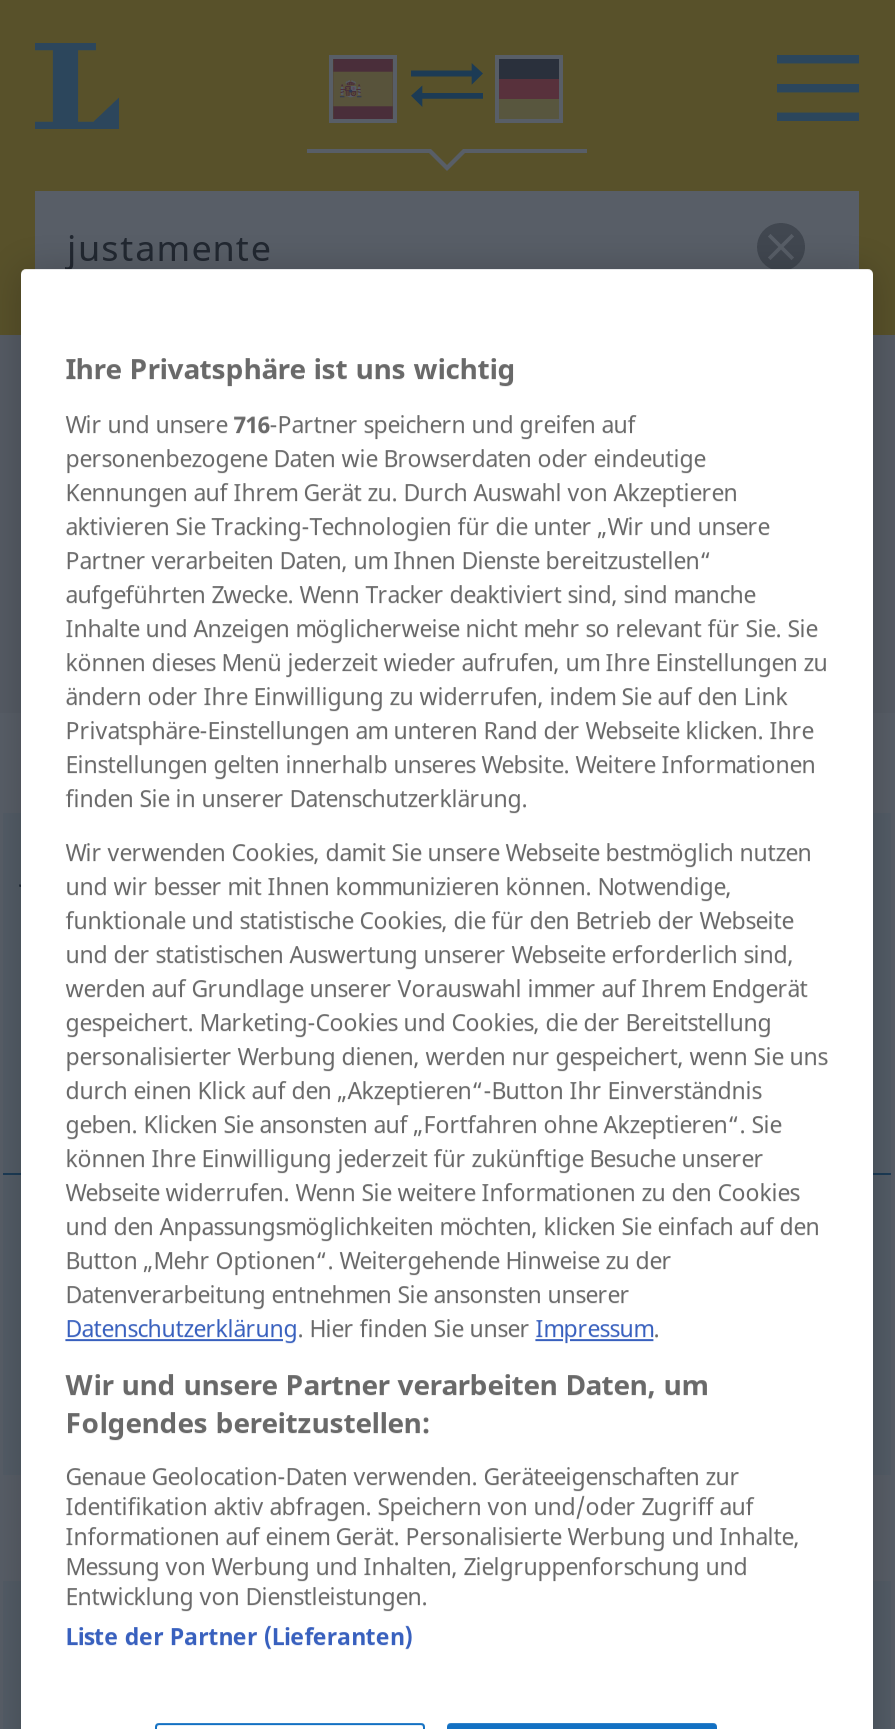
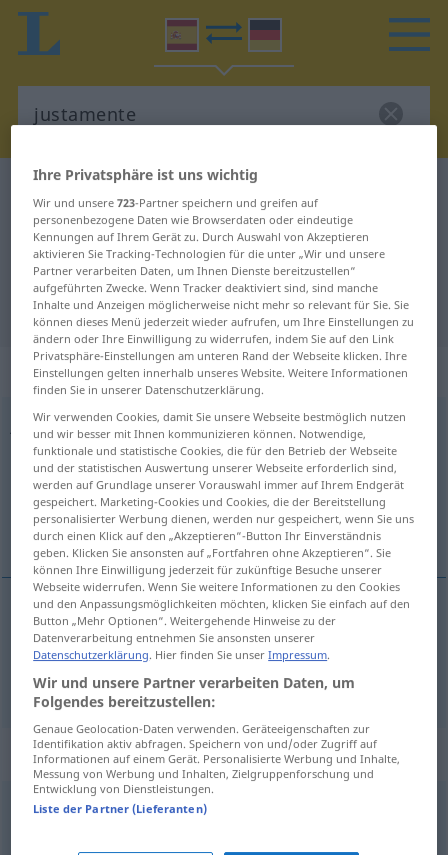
- Wir und unsere 716-Partner speichern und greifen auf
+ Wir und unsere 723-Partner speichern und greifen auf
